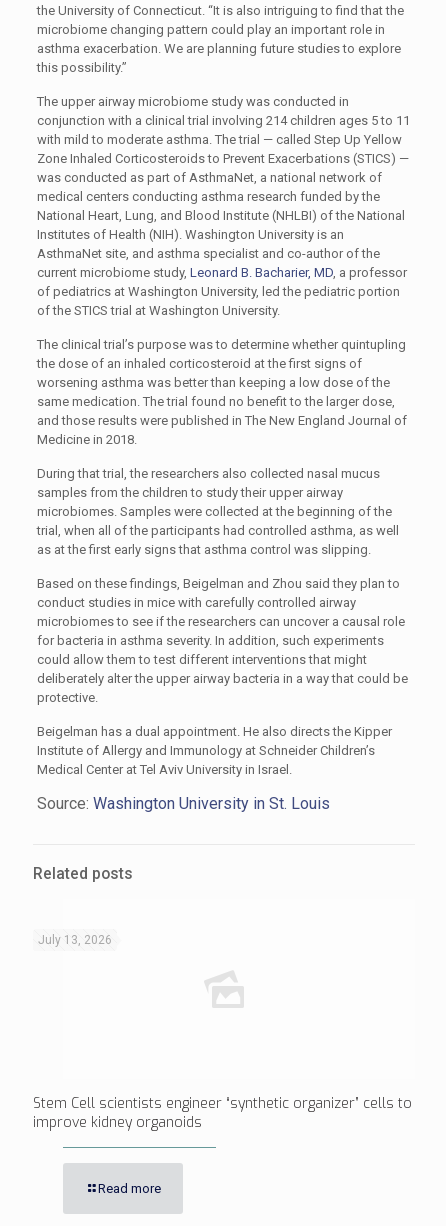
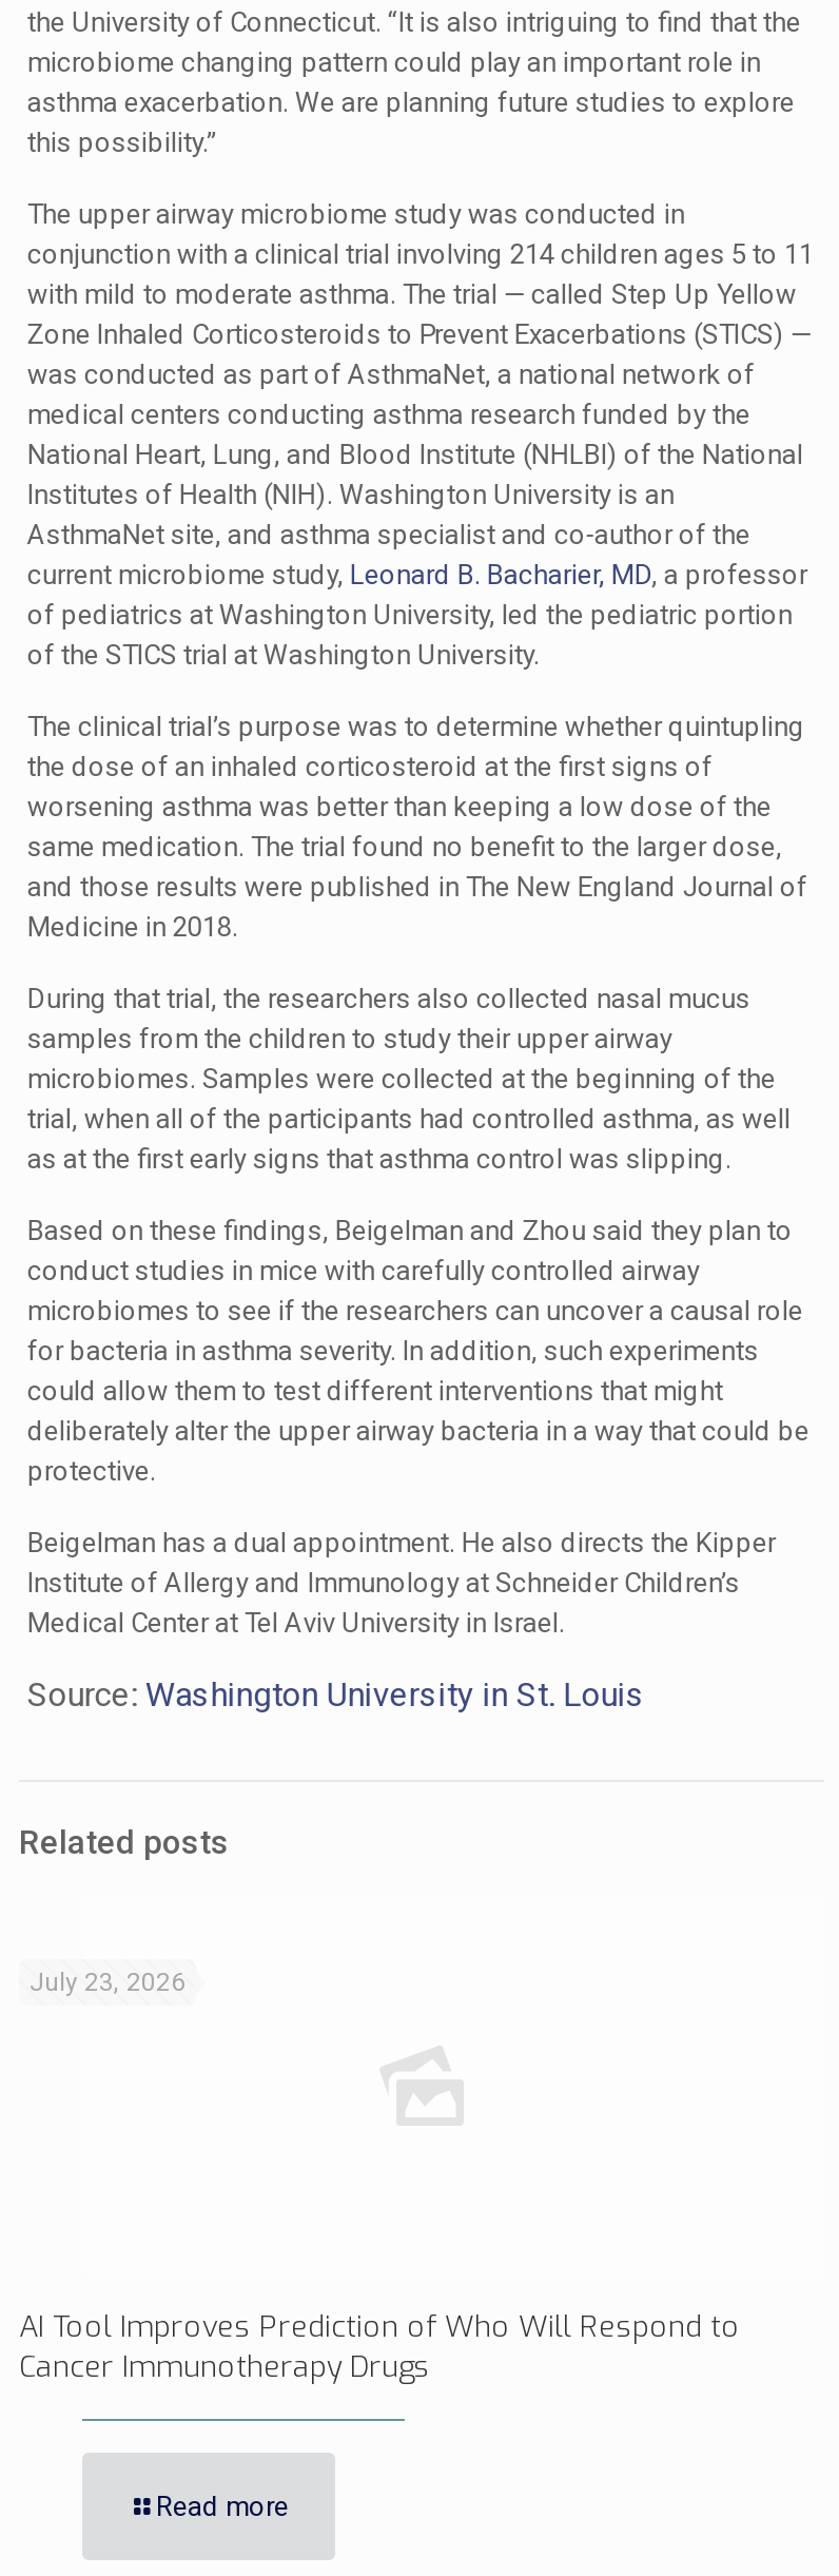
- July 13, 2026
+ July 23, 2026

- Stem Cell scientists engineer “synthetic organizer” cells to
- improve kidney organoids
+ AI Tool Improves Prediction of Who Will Respond to
+ Cancer Immunotherapy Drugs
